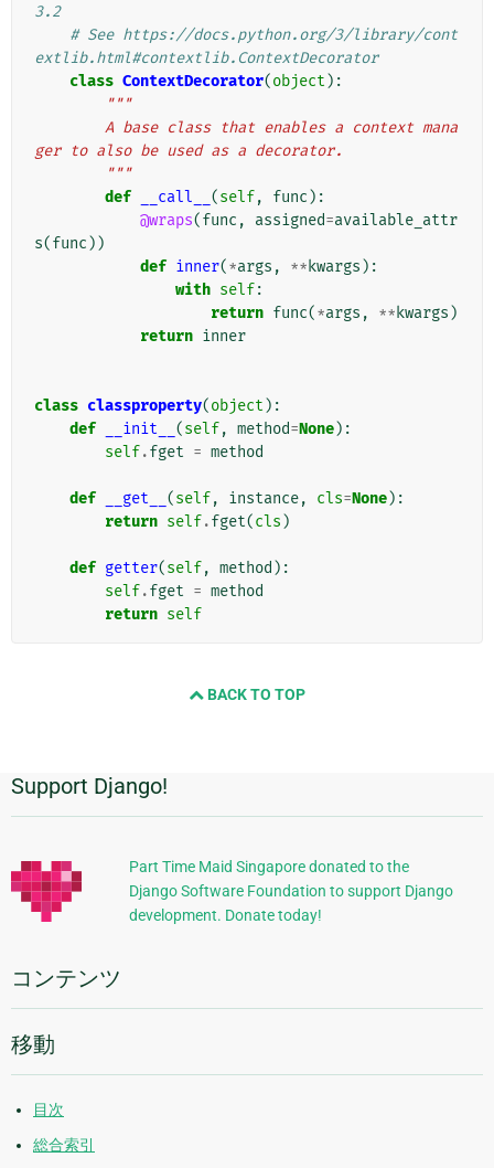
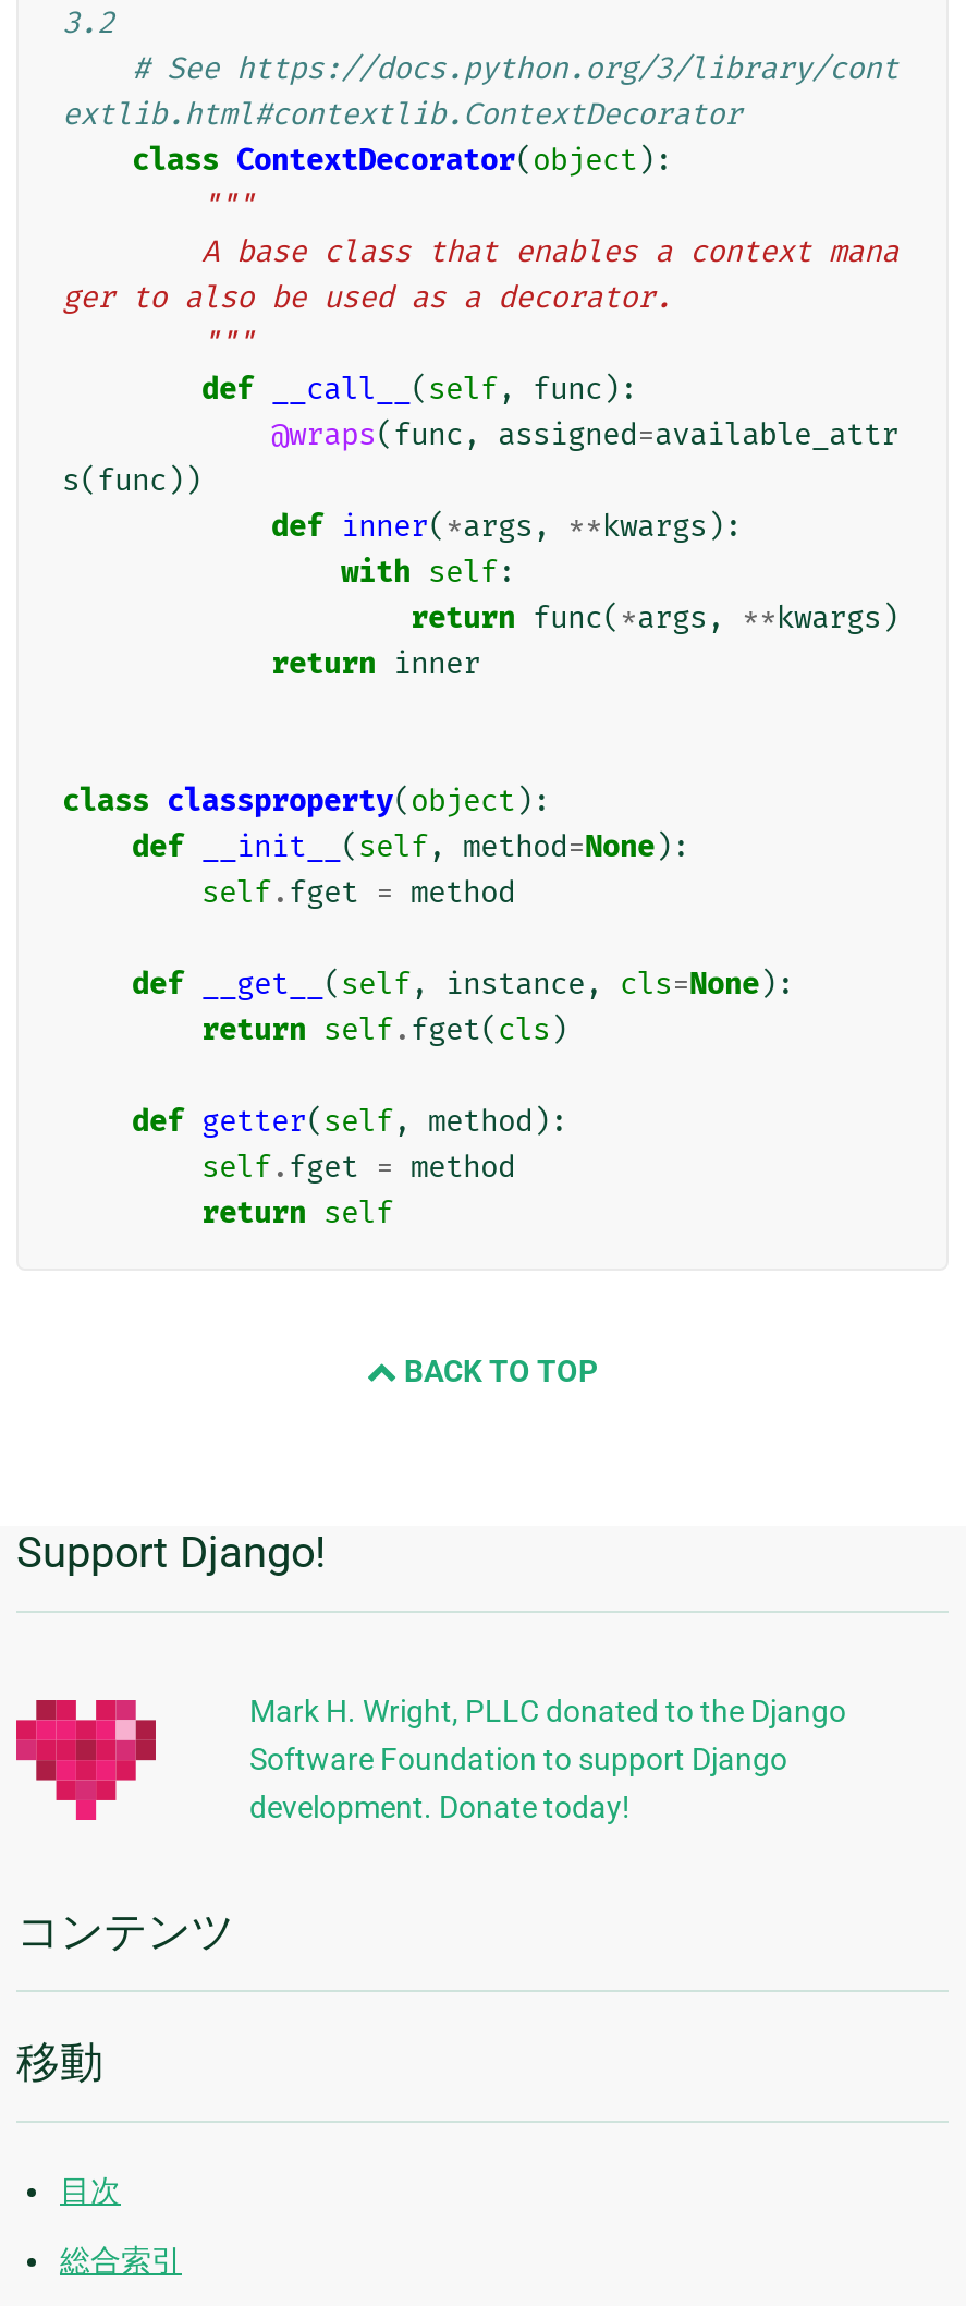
- Part Time Maid Singapore donated to the
- Django Software Foundation to support Django
+ Mark H. Wright, PLLC donated to the Django
+ Software Foundation to support Django
